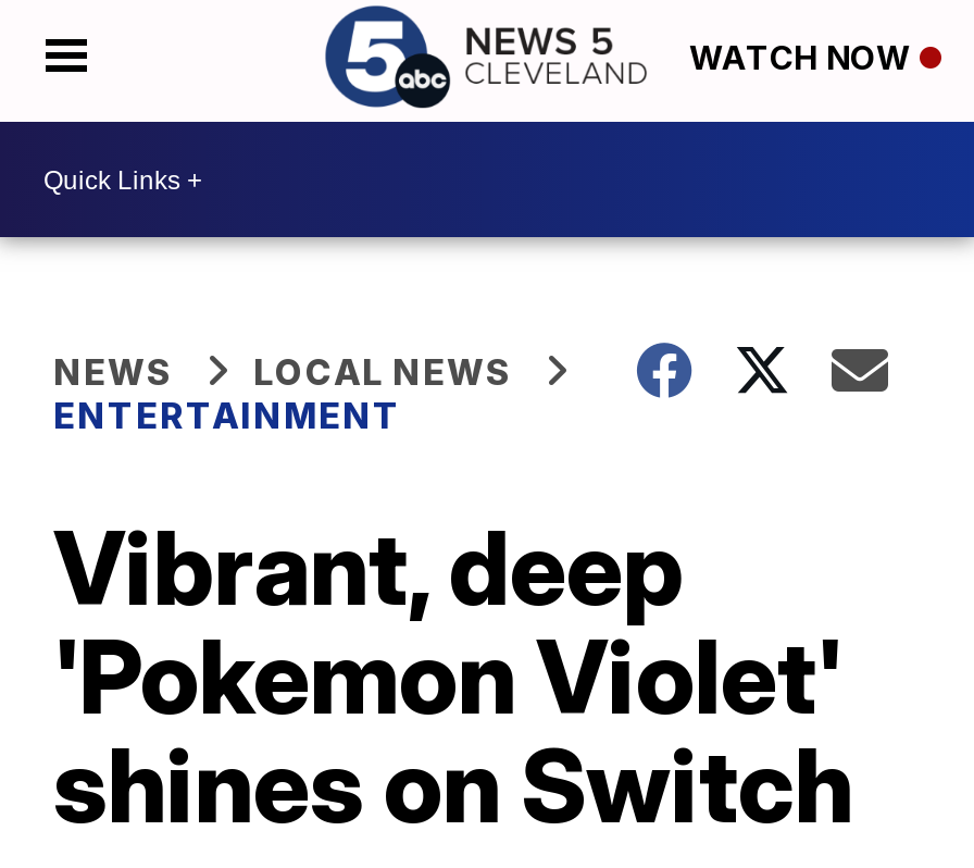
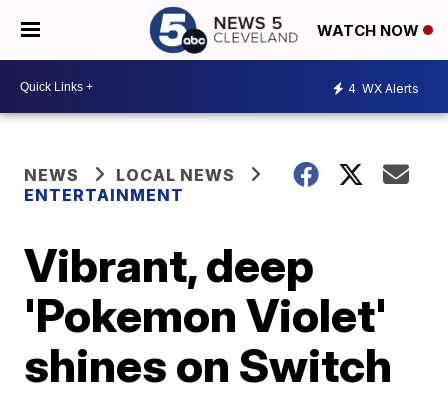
+ 4 WX Alerts
